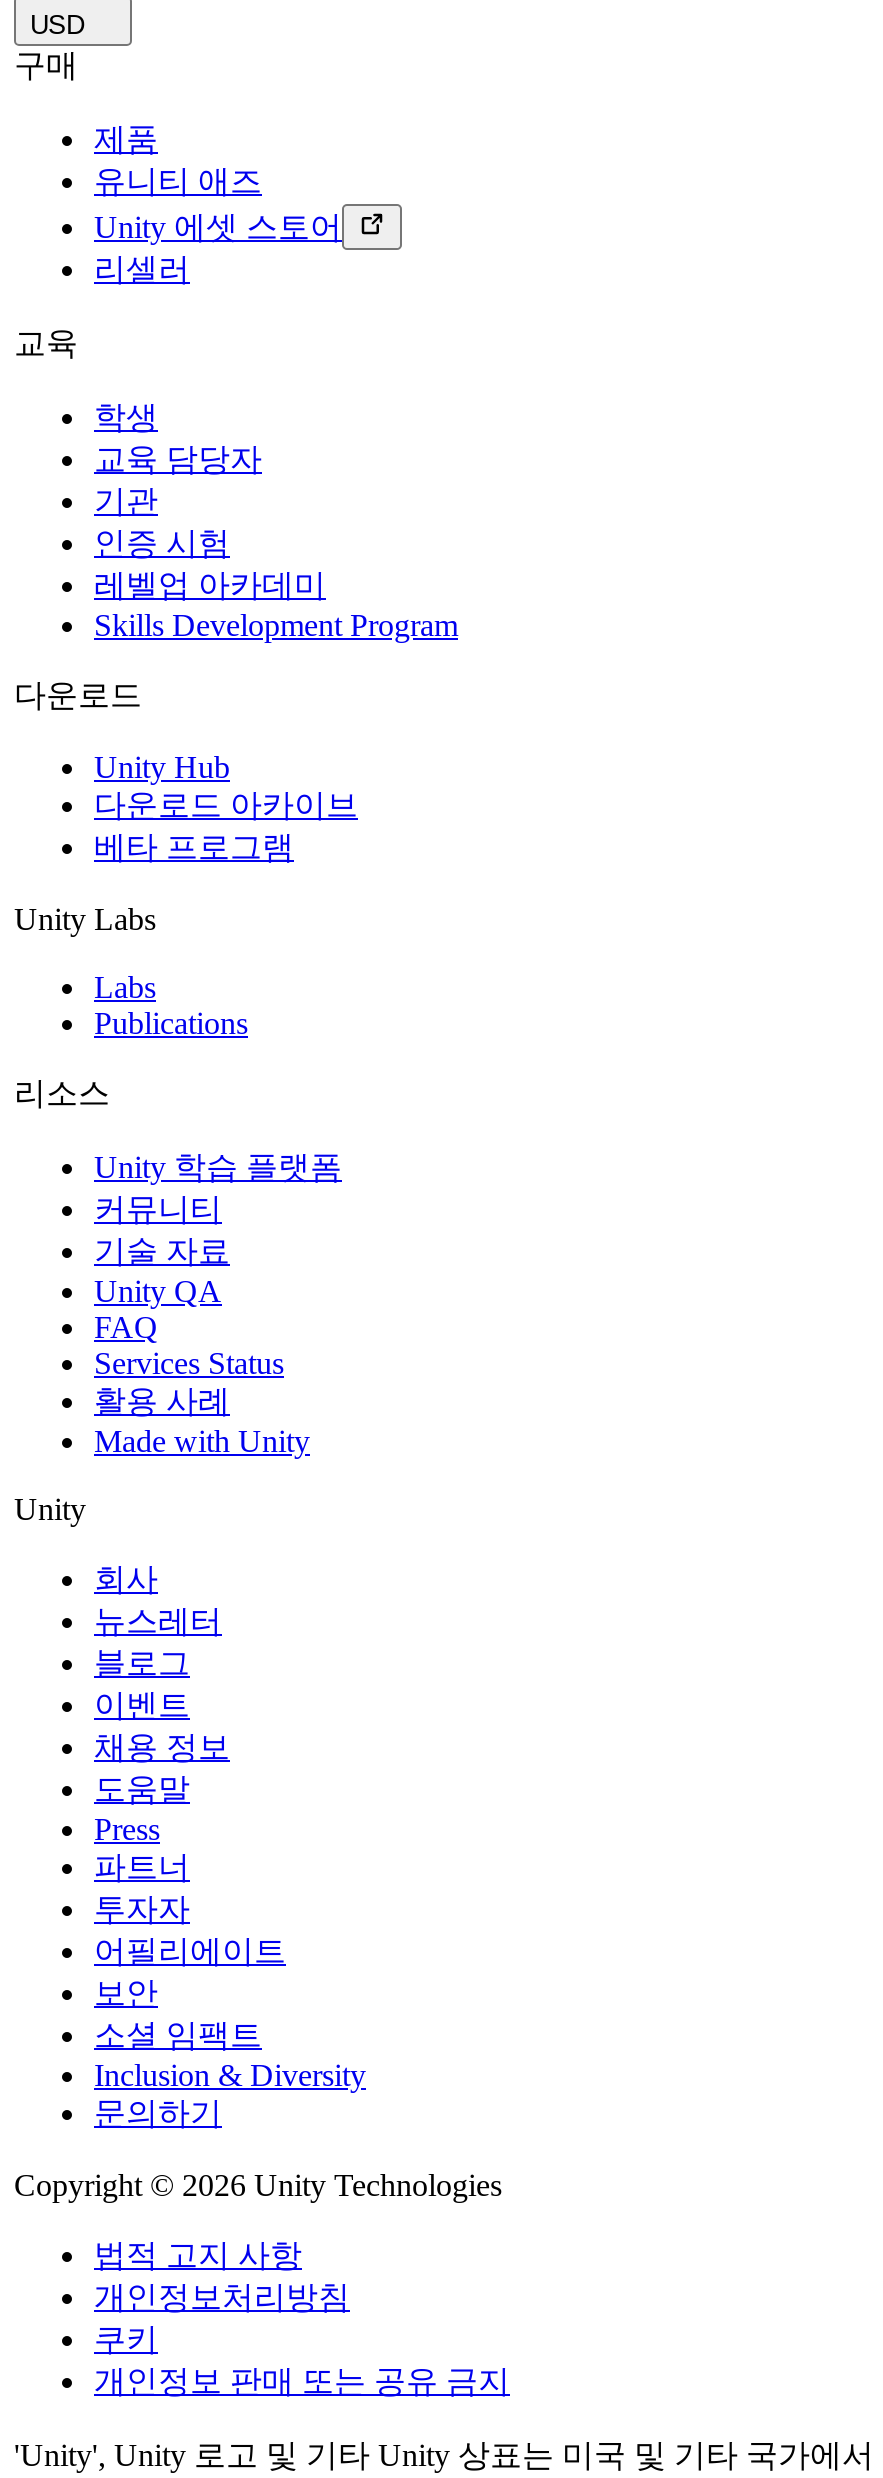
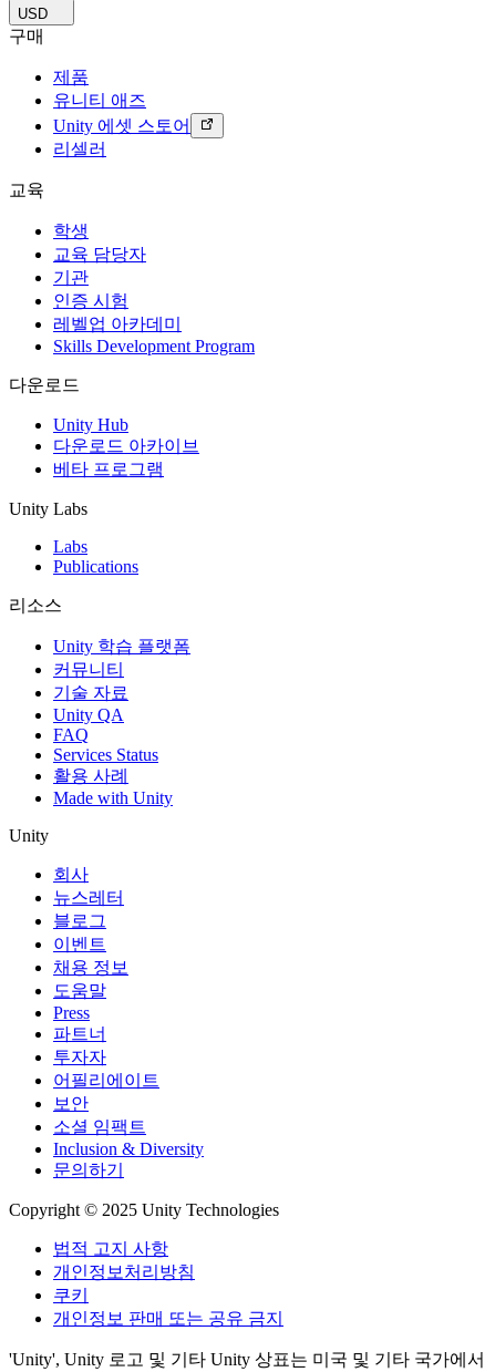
- Copyright © 2026 Unity Technologies
+ Copyright © 2025 Unity Technologies
